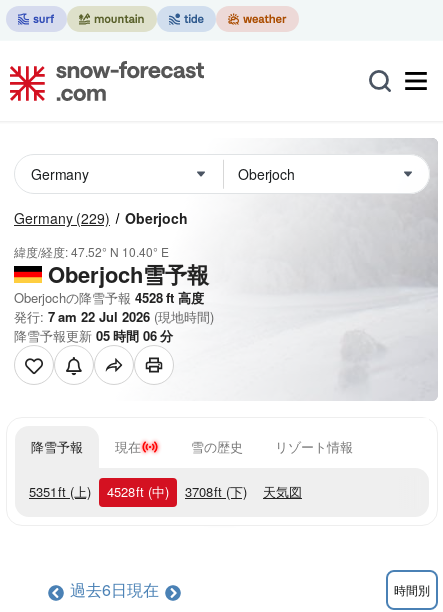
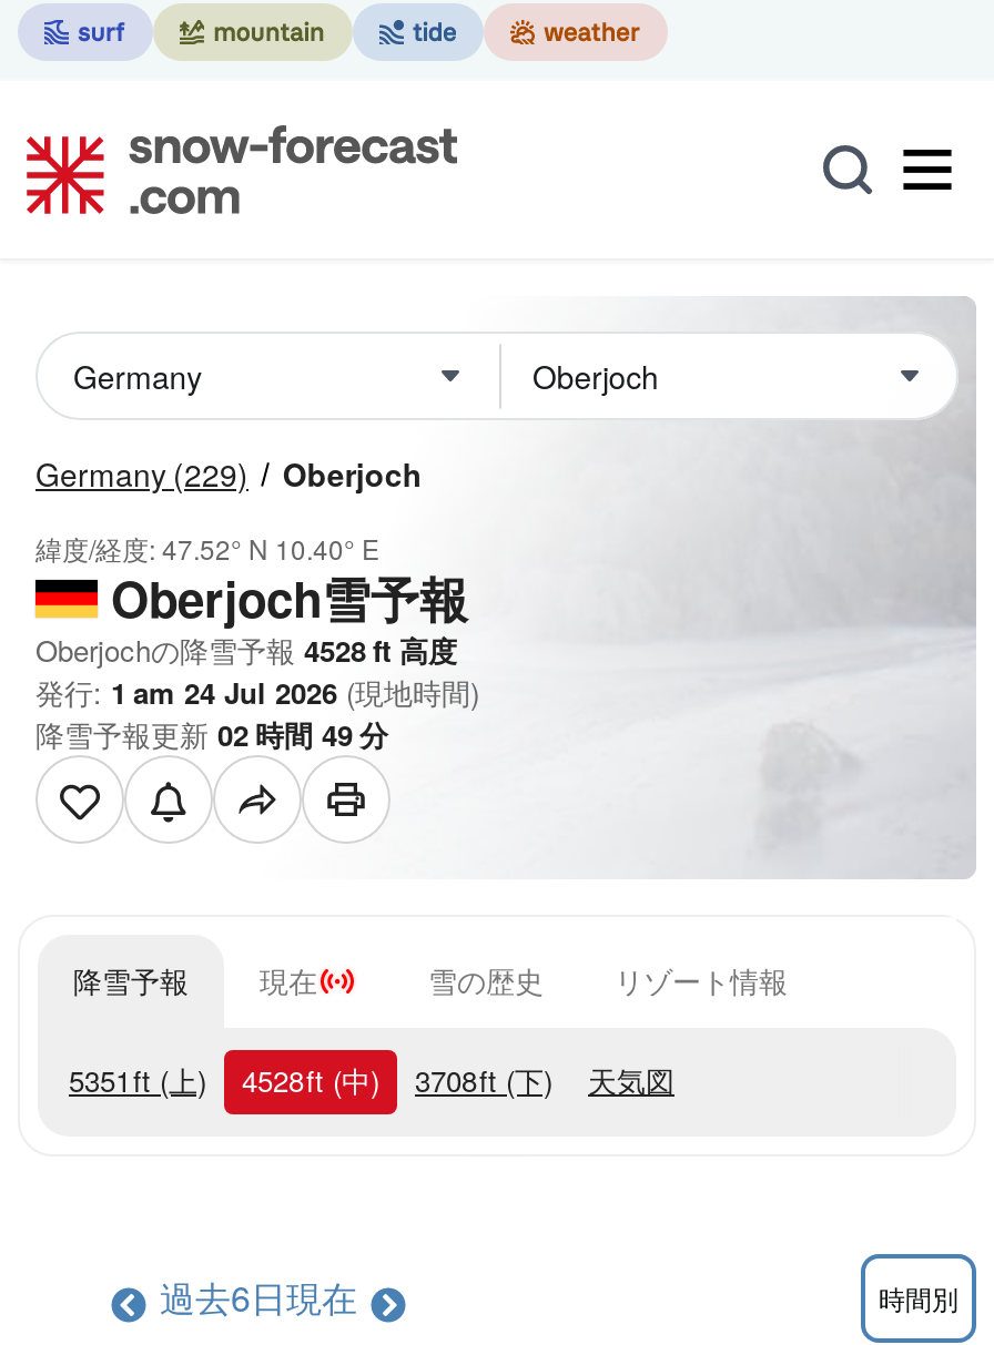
- 発行: 7 am 22 Jul 2026 (現地時間)
+ 発行: 1 am 24 Jul 2026 (現地時間)

- 降雪予報更新05時間06分
+ 降雪予報更新02時間49分
